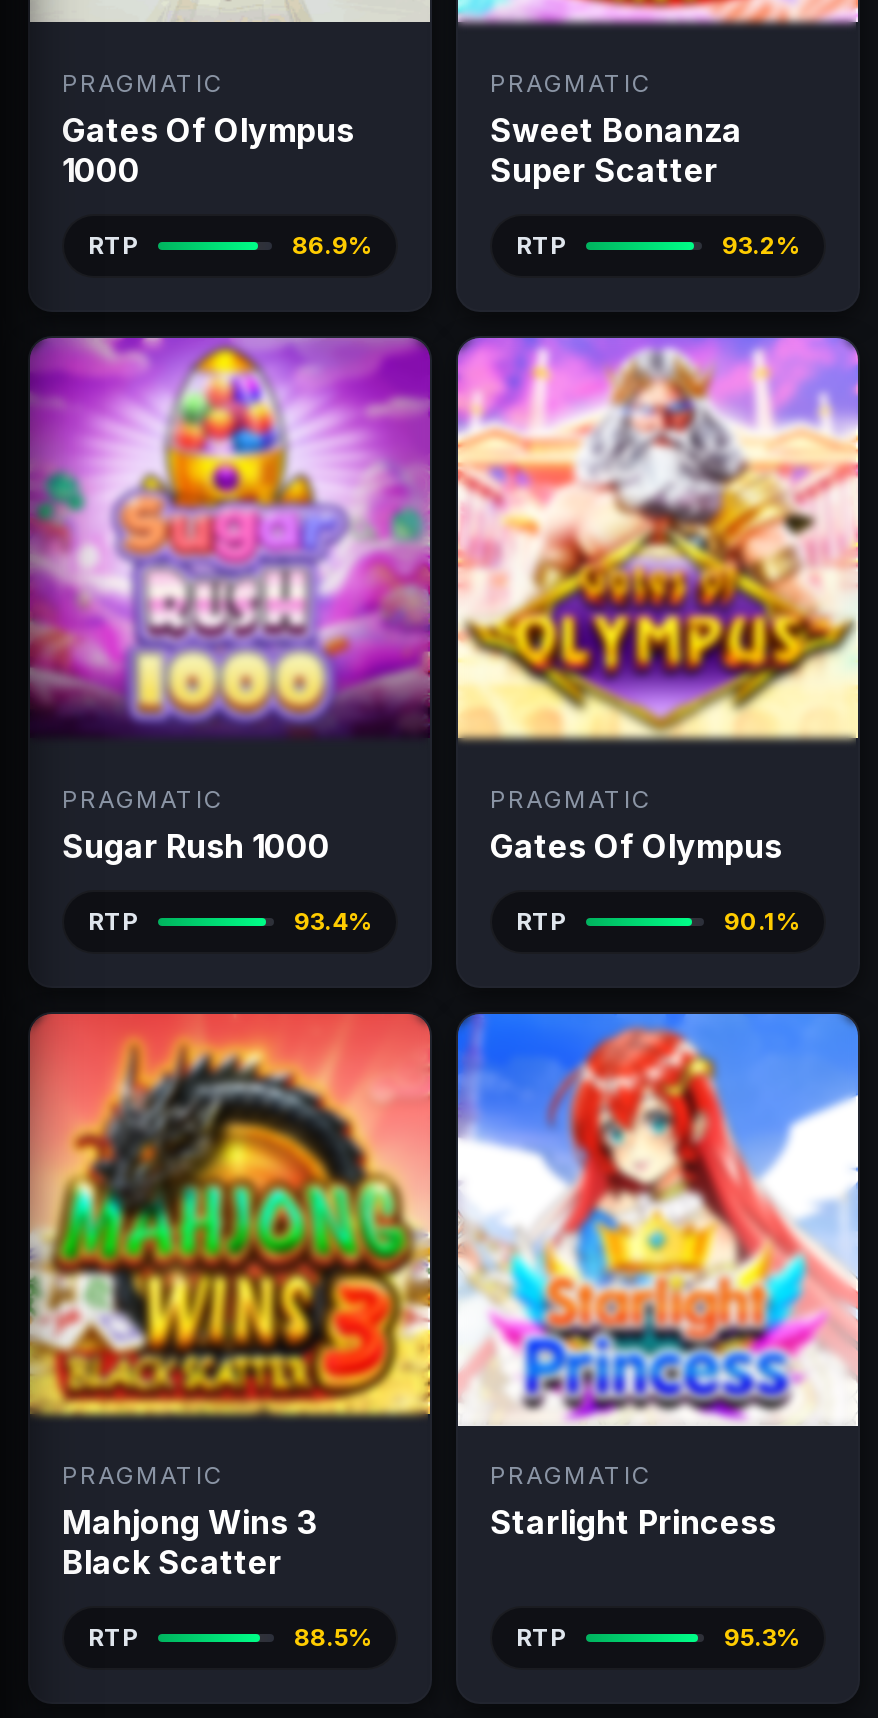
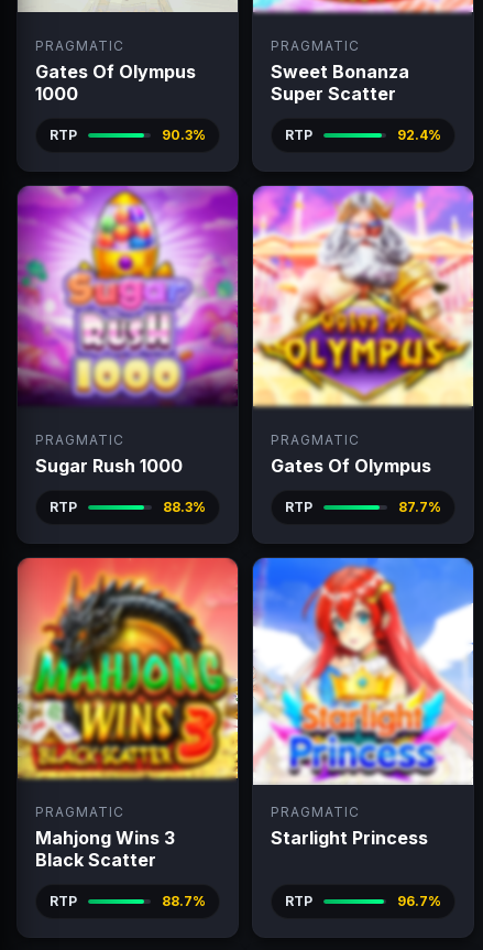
- 86.9%
+ 90.3%

- 93.2%
+ 92.4%

- 93.4%
+ 88.3%

- 90.1%
+ 87.7%

- 88.5%
+ 88.7%

- 95.3%
+ 96.7%
